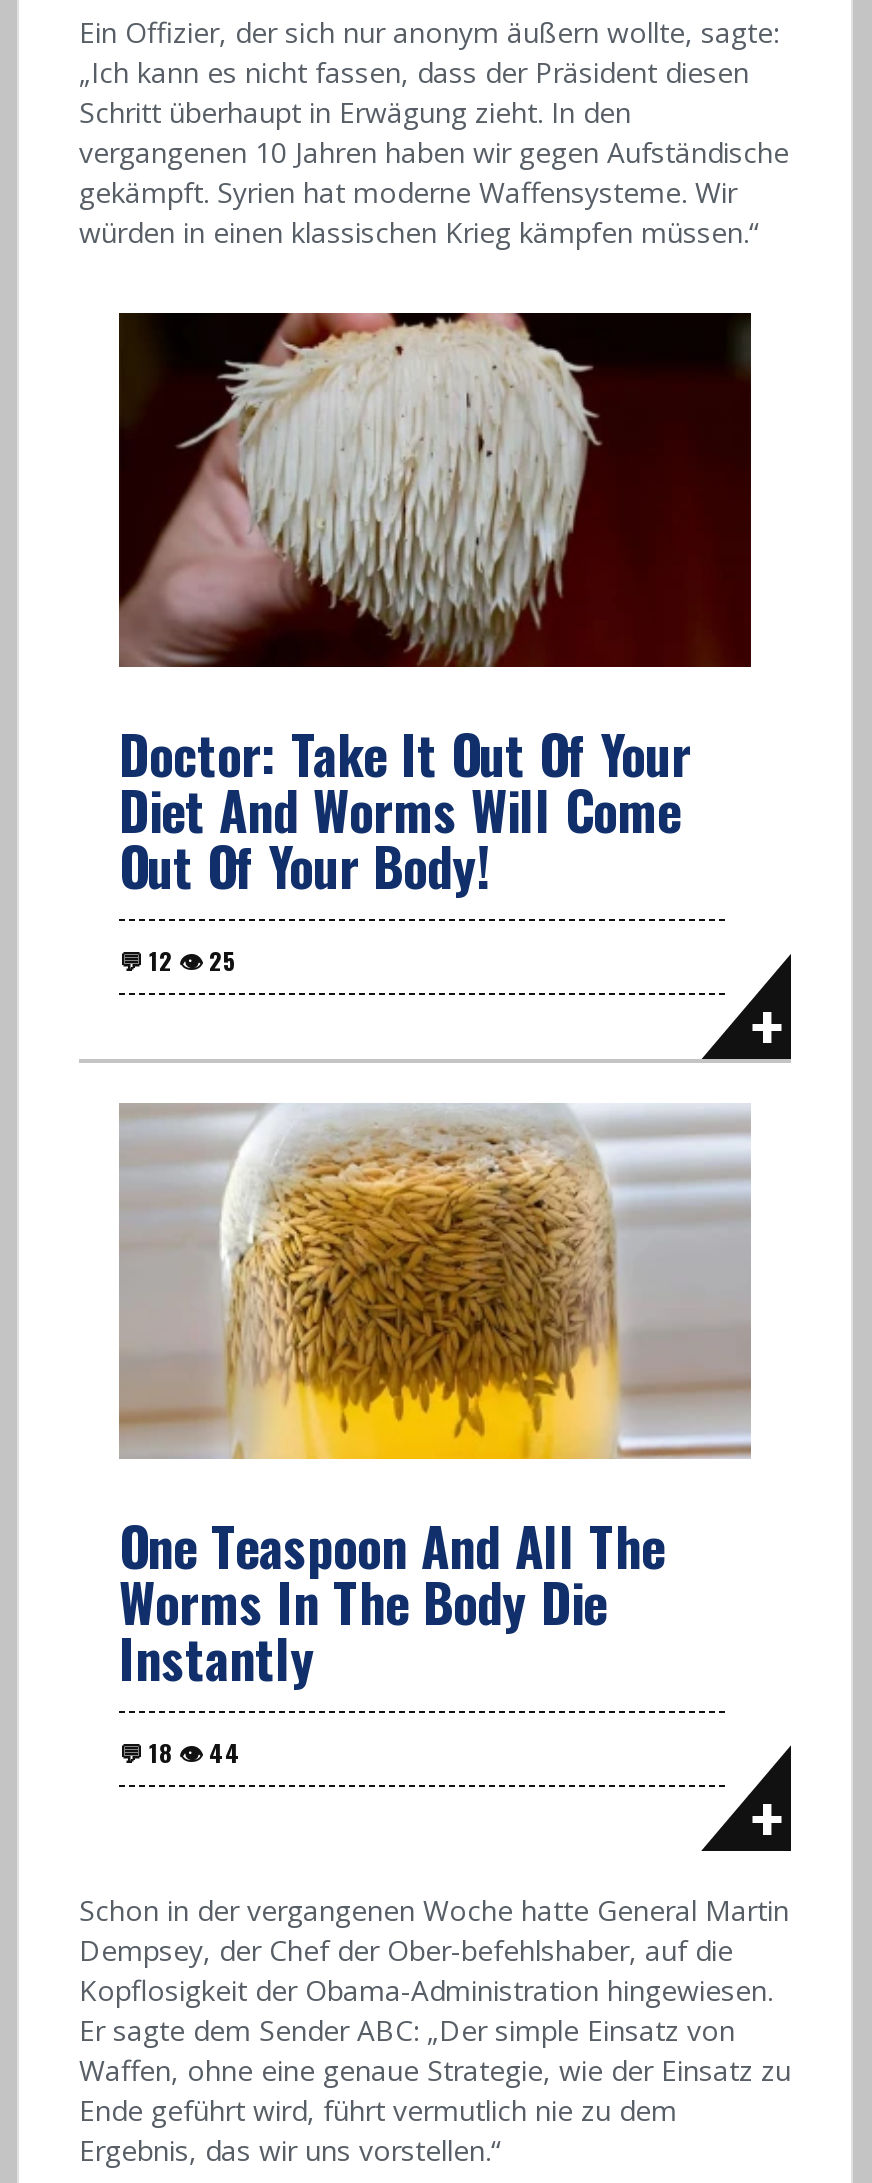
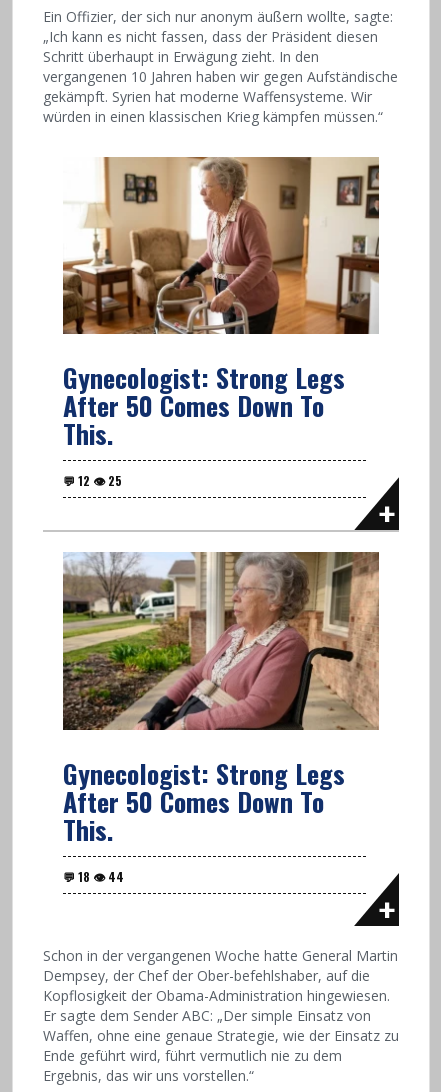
- [image]
- Doctor: Take It Out Of Your
- Diet And Worms Will Come
- Out Of Your Body!
+ [image]
+ Gynecologist: Strong Legs
+ After 50 Comes Down To
+ This.

- [image]
- One Teaspoon And All The
- Worms In The Body Die
- Instantly
+ [image]
+ Gynecologist: Strong Legs
+ After 50 Comes Down To
+ This.
